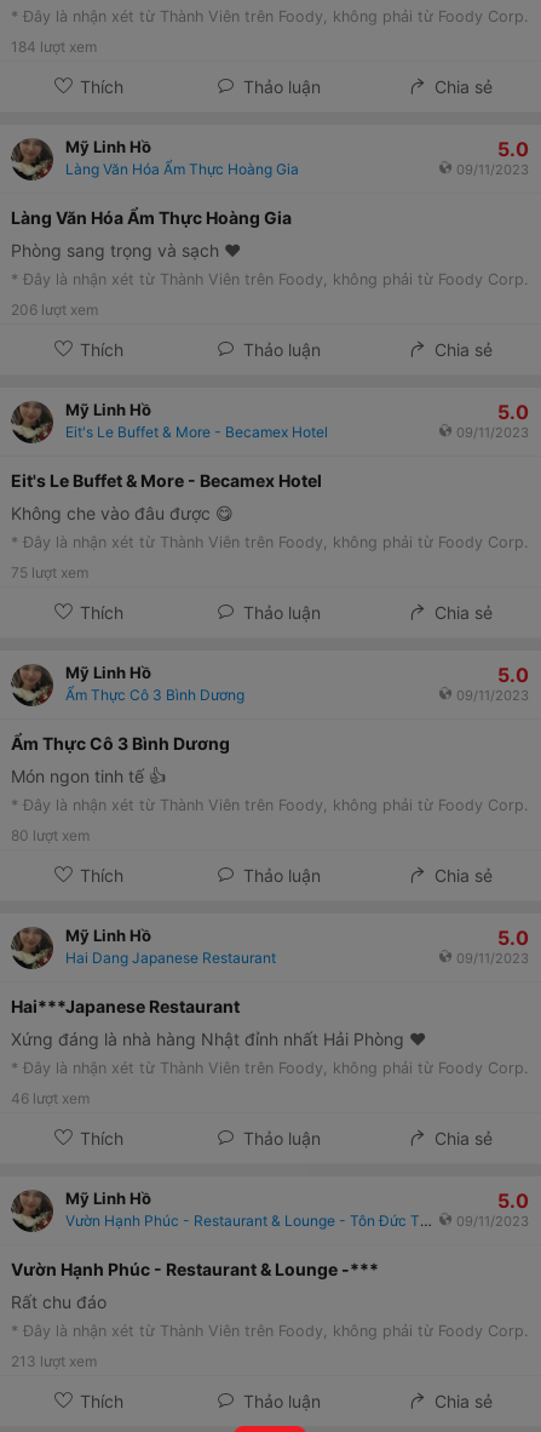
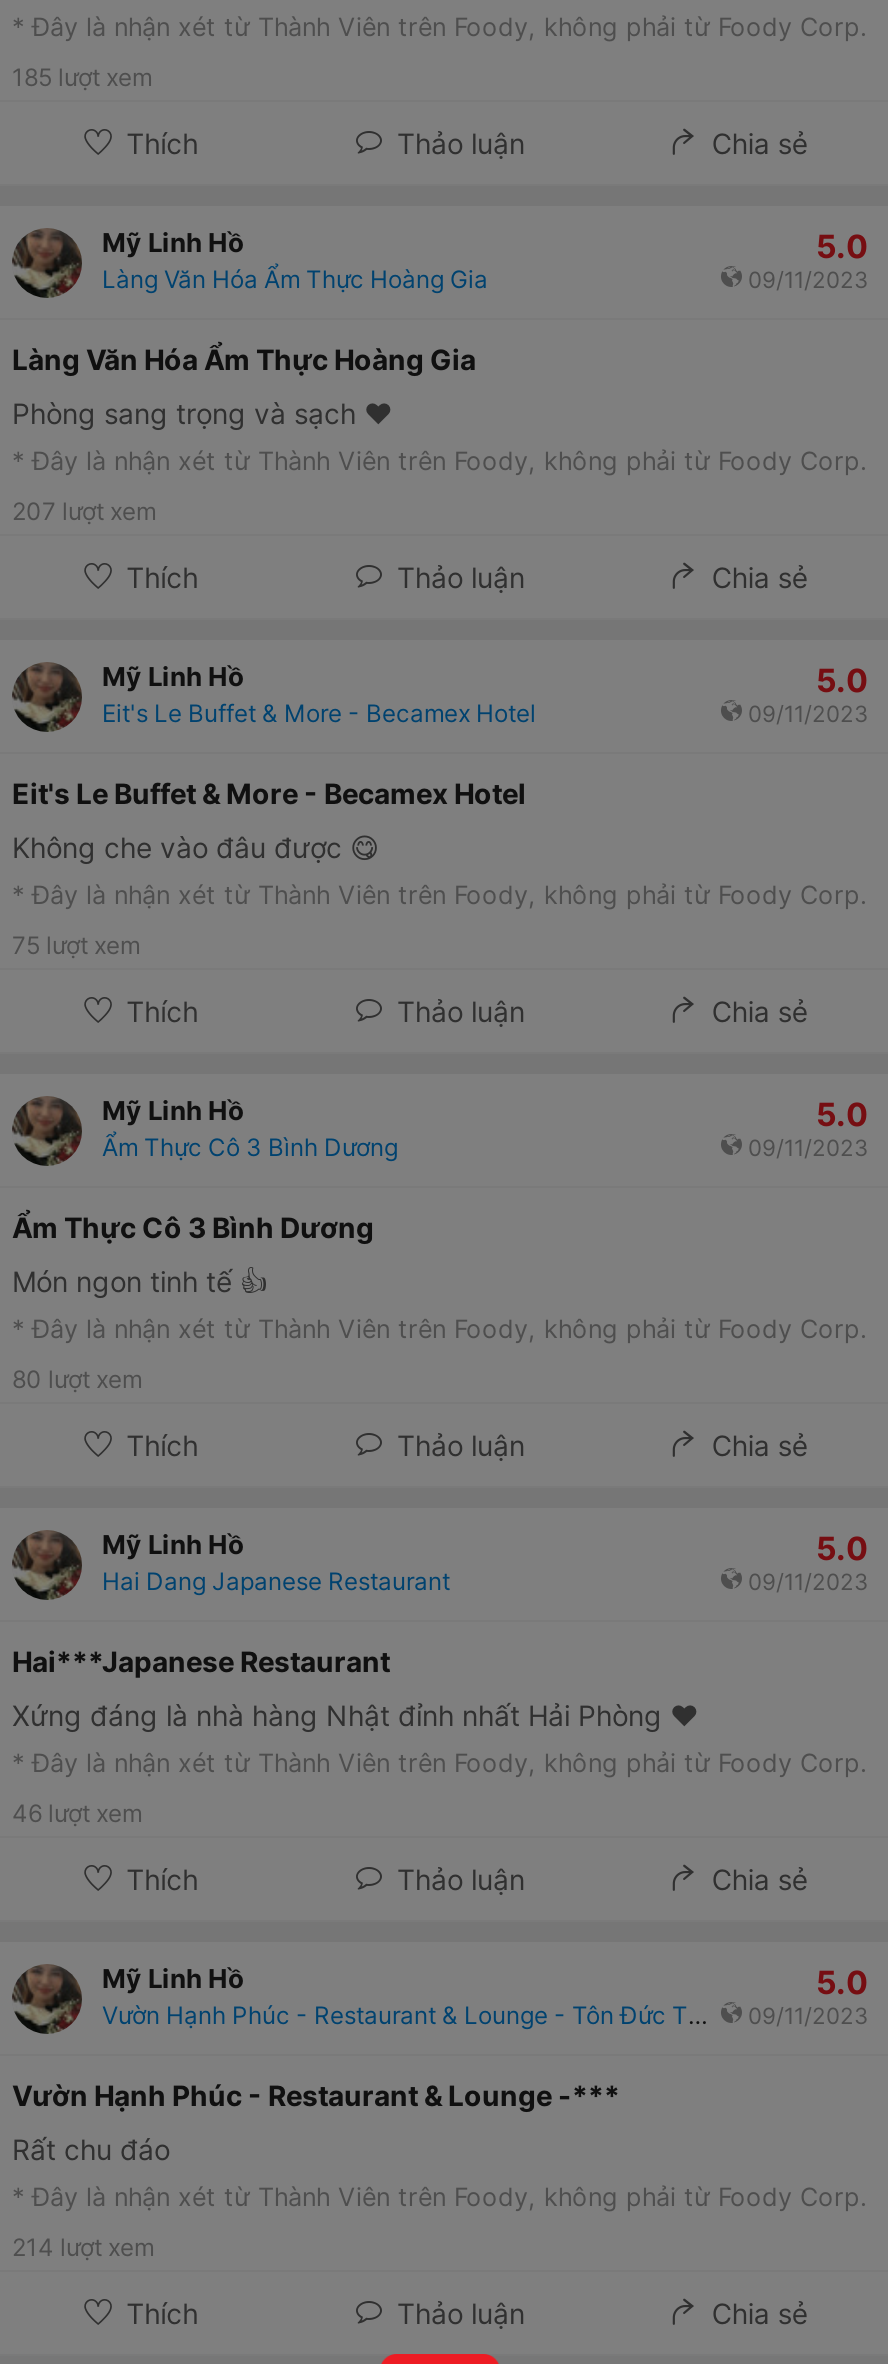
- 184 lượt xem
+ 185 lượt xem

- 206 lượt xem
+ 207 lượt xem

- 213 lượt xem
+ 214 lượt xem
